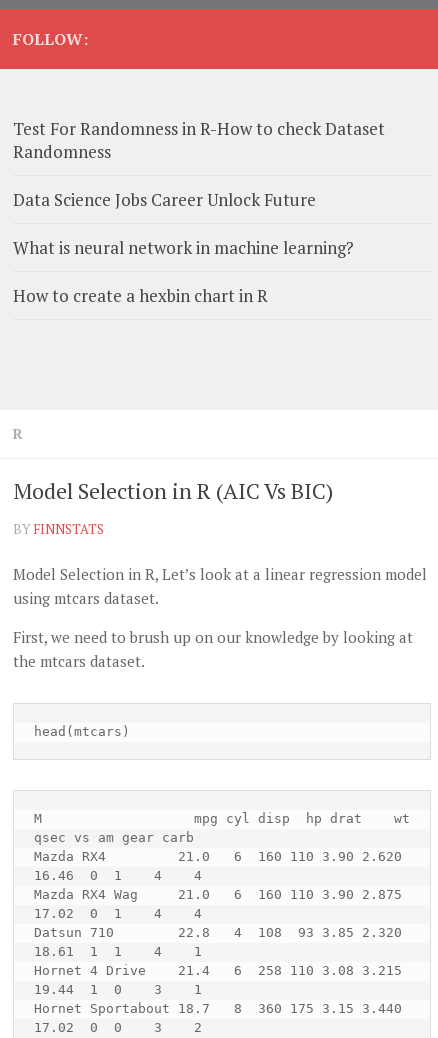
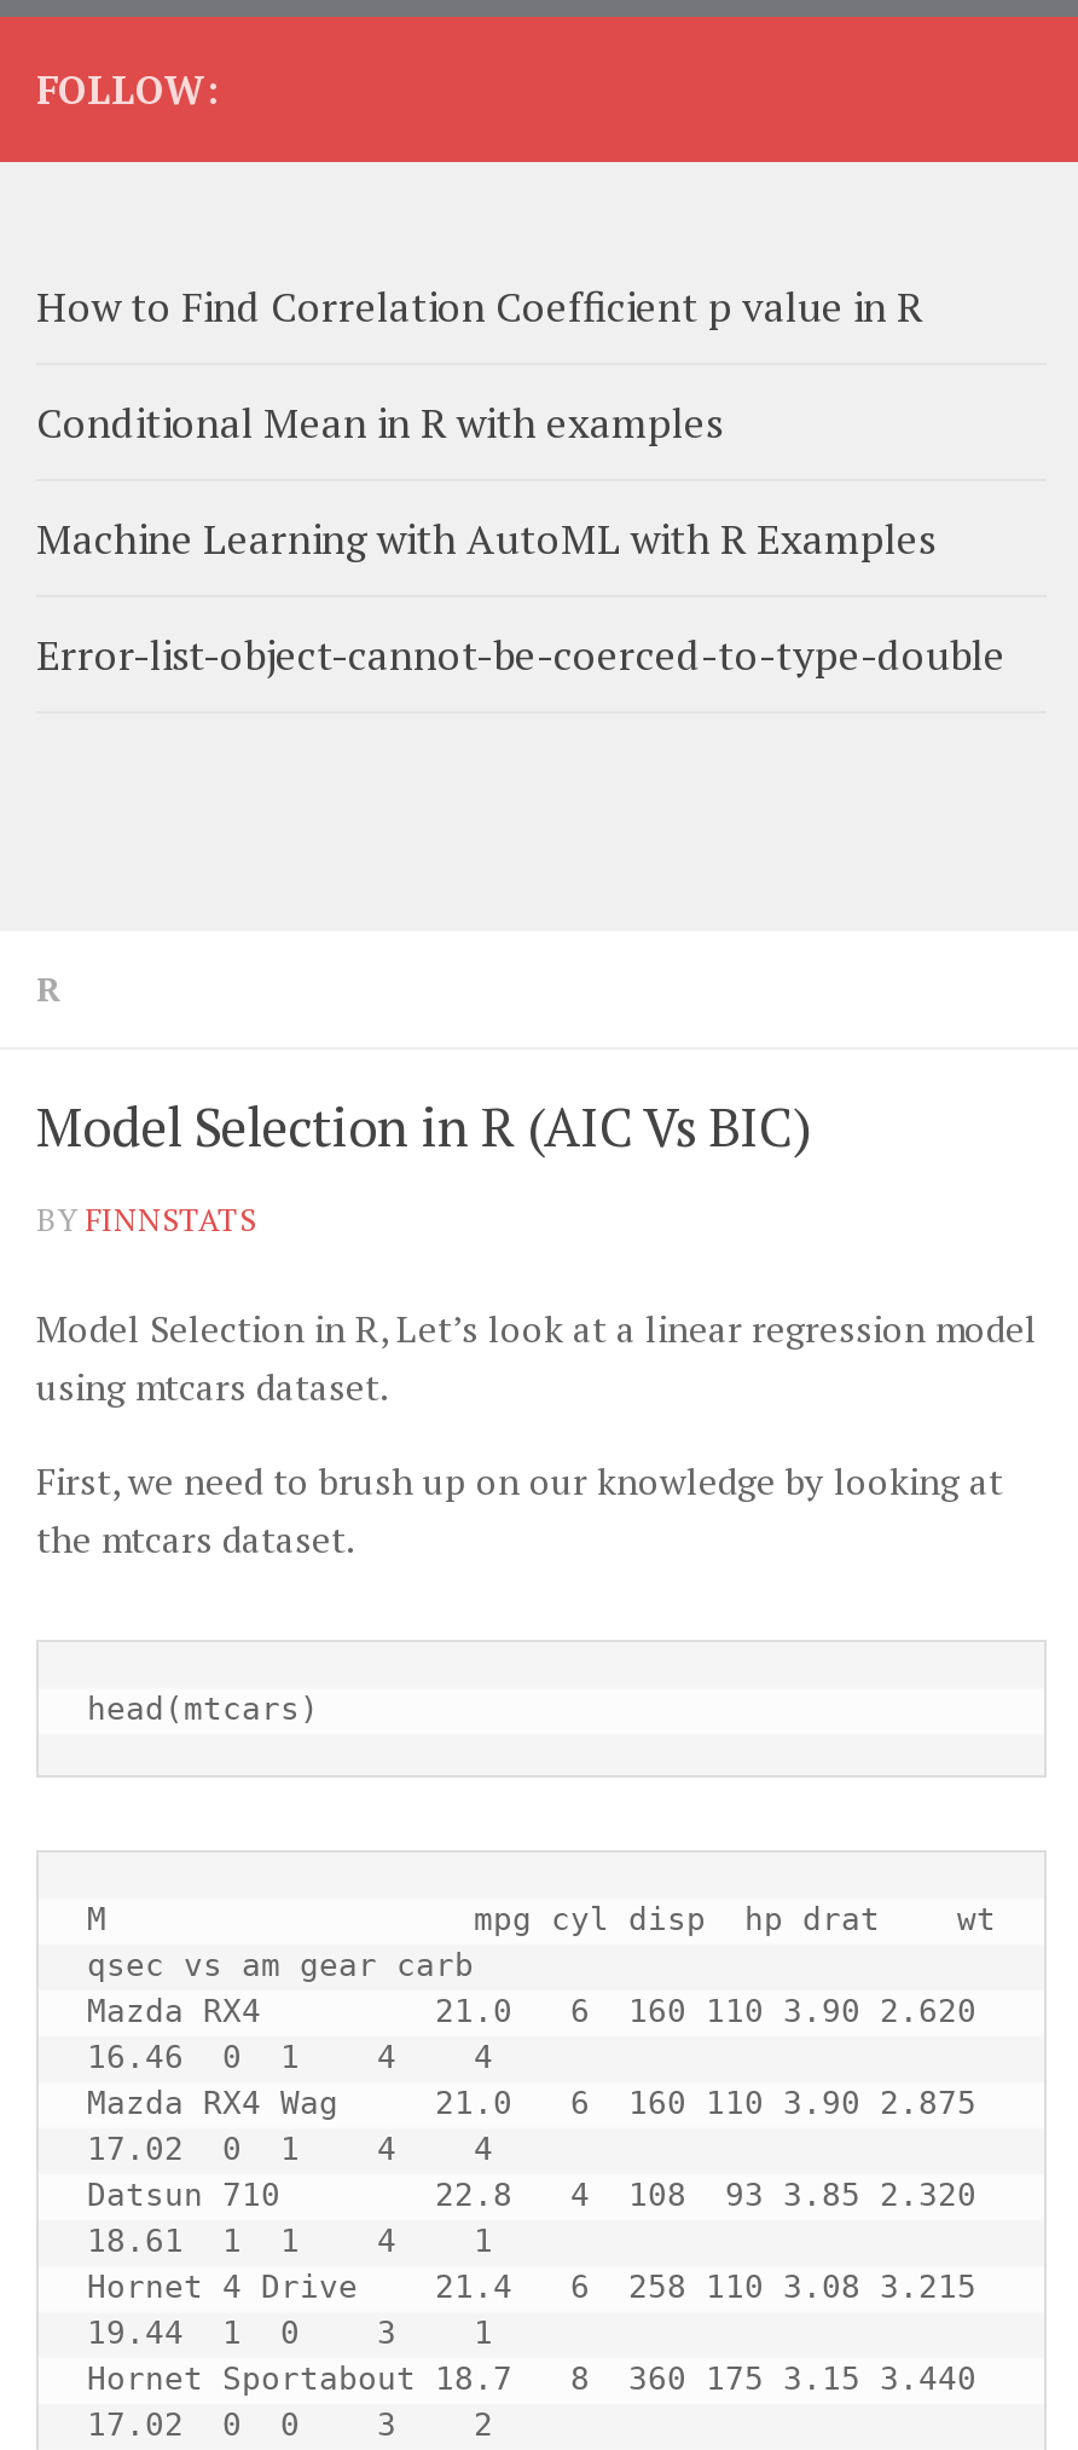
- Test For Randomness in R-How to check Dataset
- Randomness
+ How to Find Correlation Coefficient p value in R

- Data Science Jobs Career Unlock Future
+ Conditional Mean in R with examples

- What is neural network in machine learning?
+ Machine Learning with AutoML with R Examples

- How to create a hexbin chart in R
+ Error-list-object-cannot-be-coerced-to-type-double
